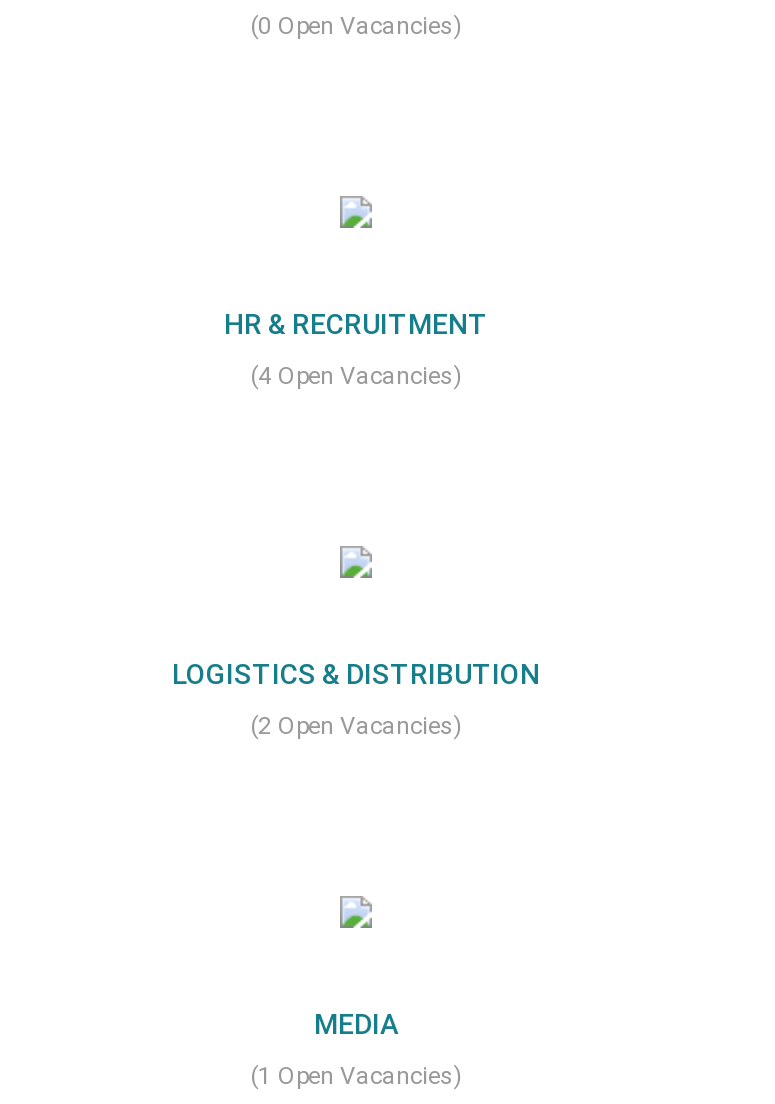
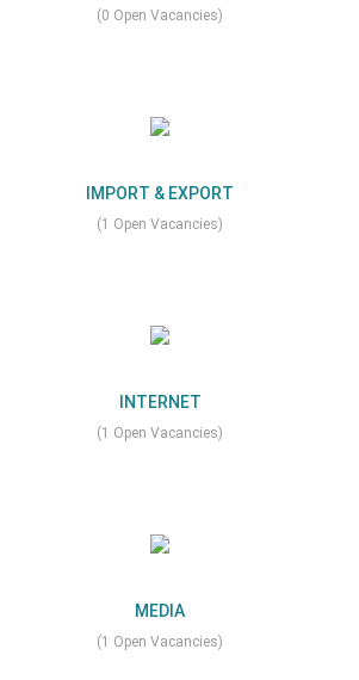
- HR & RECRUITMENT
+ IMPORT & EXPORT

- (4 Open Vacancies)
+ (1 Open Vacancies)

- LOGISTICS & DISTRIBUTION
+ INTERNET

- (2 Open Vacancies)
+ (1 Open Vacancies)
